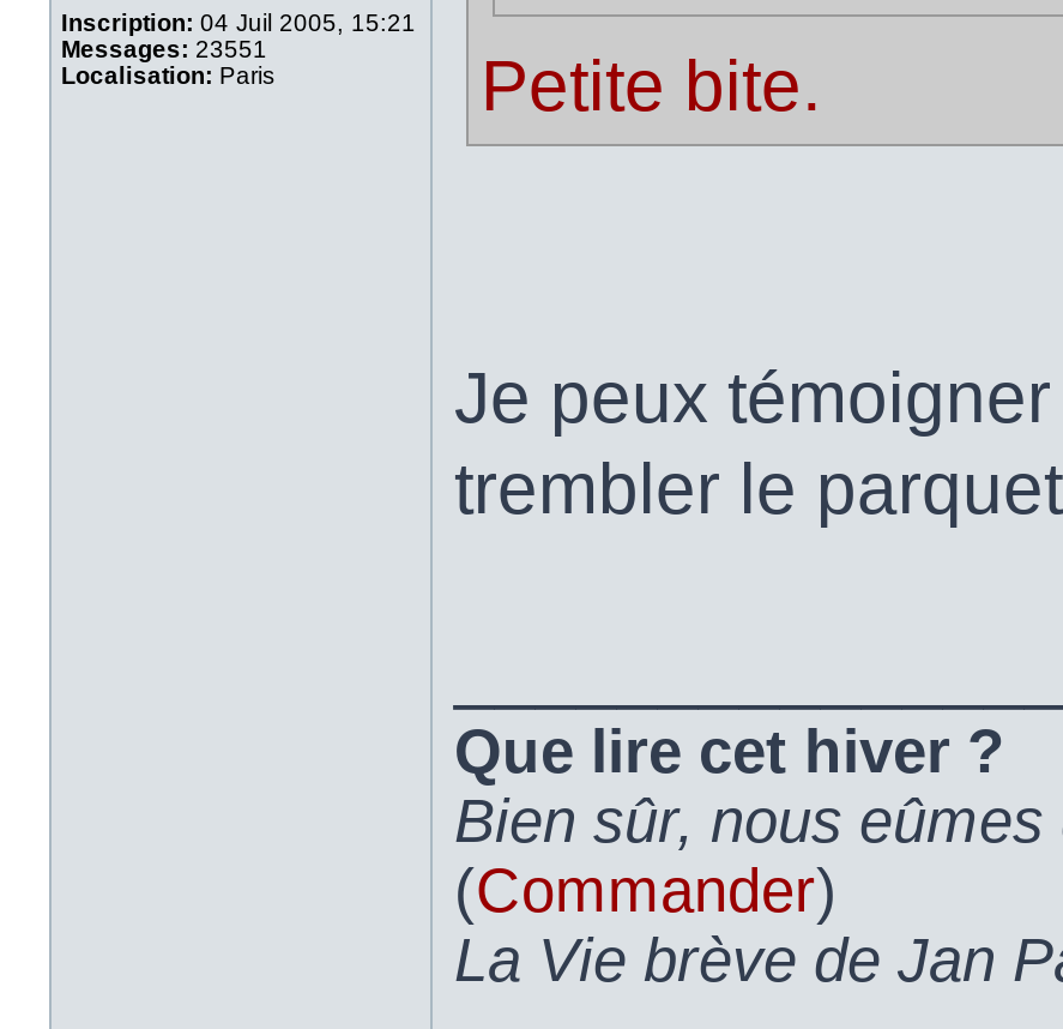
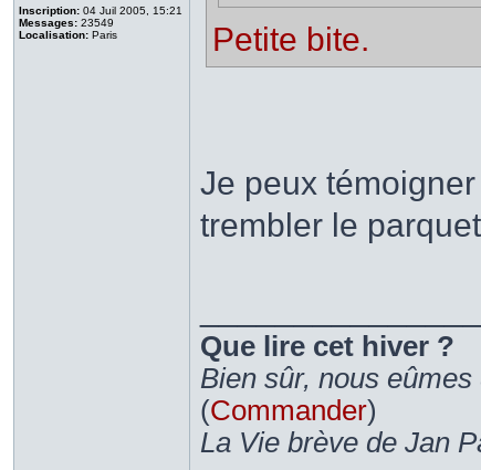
- Messages: 23551
+ Messages: 23549
